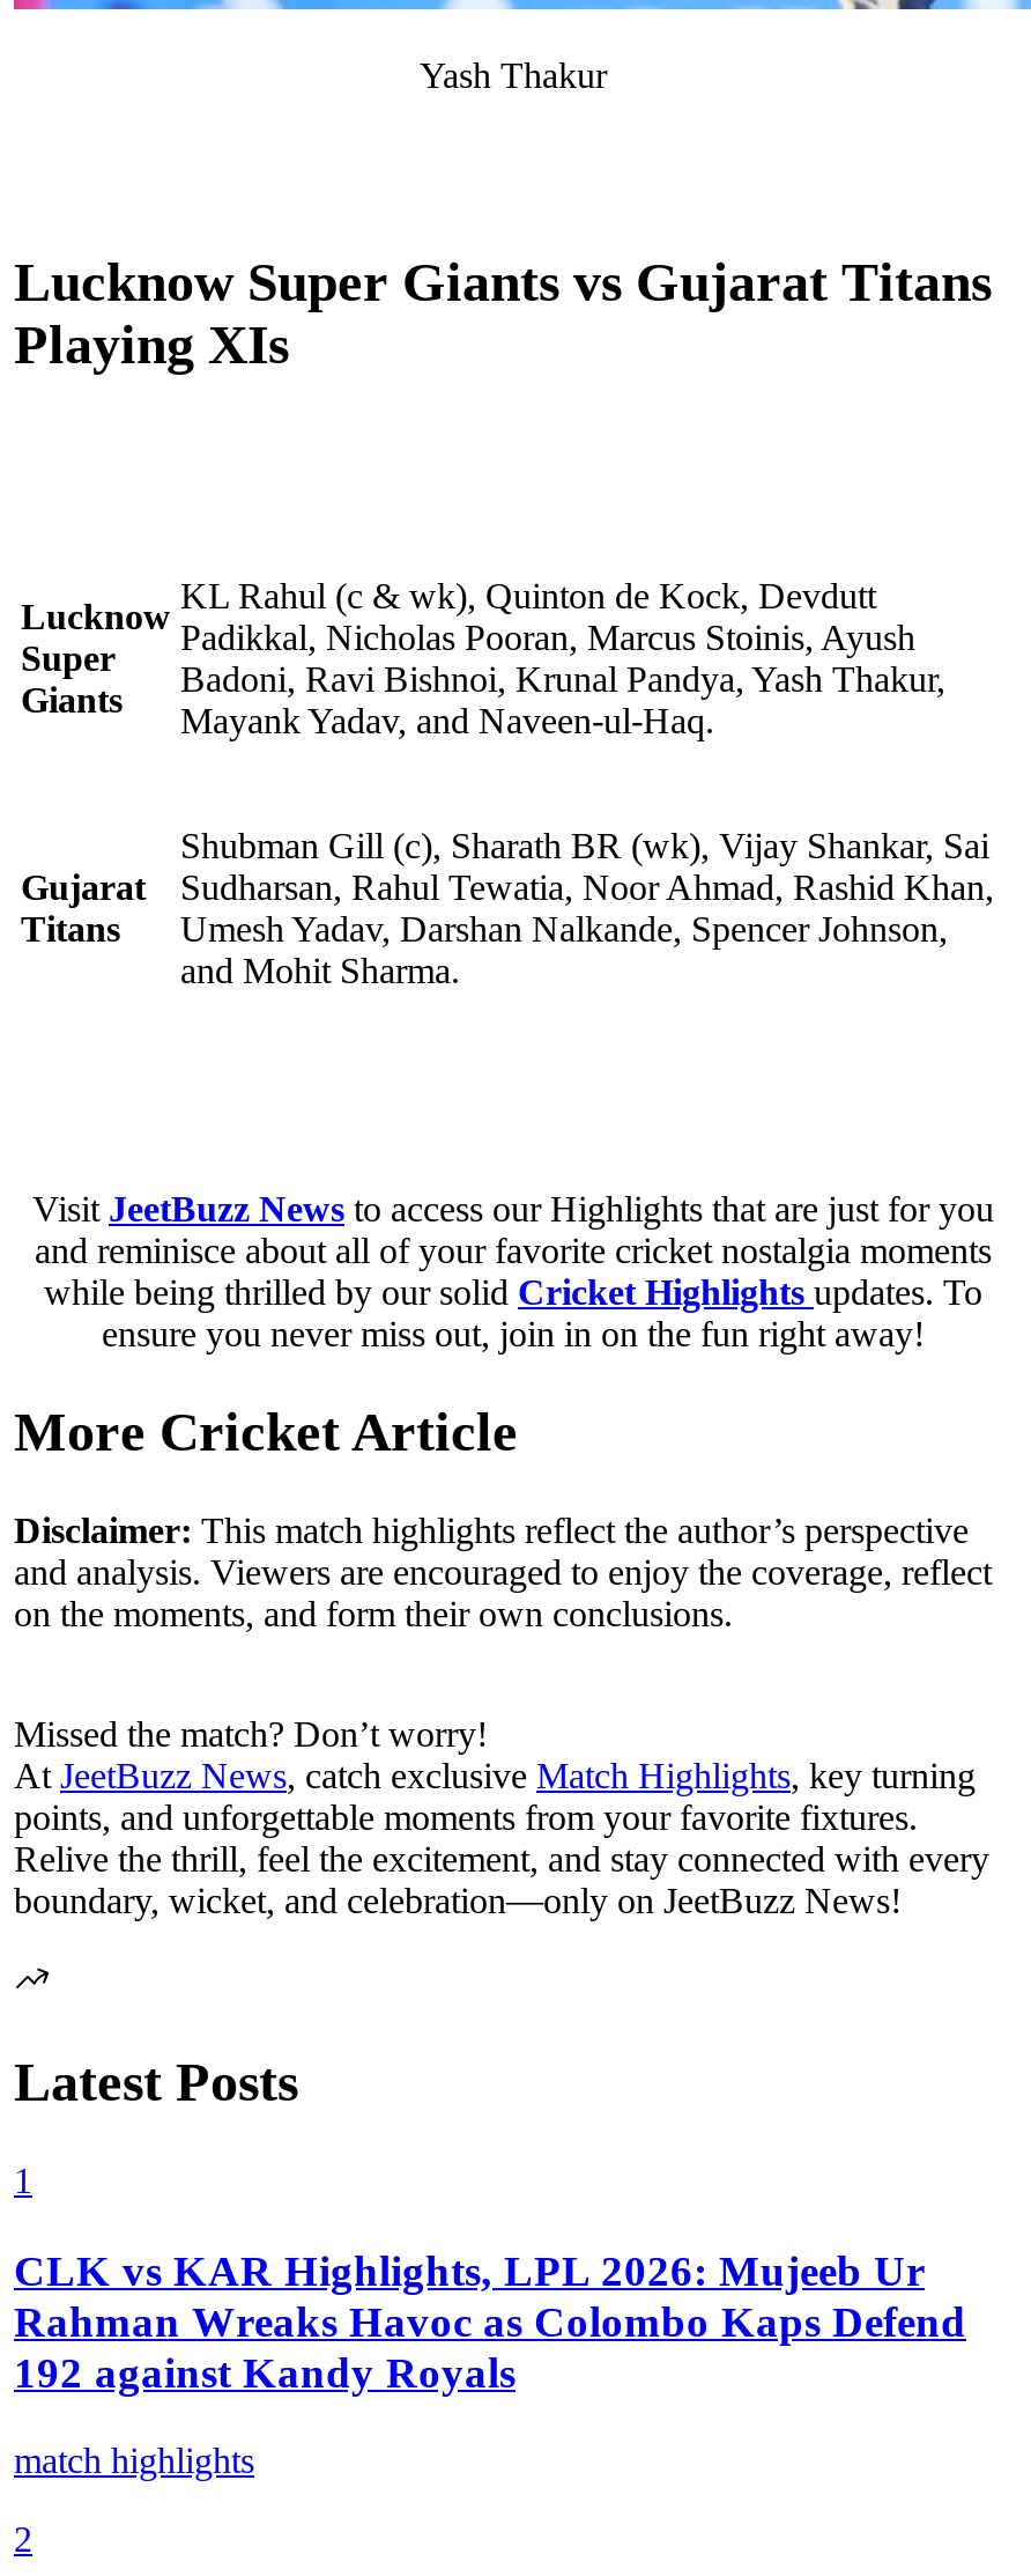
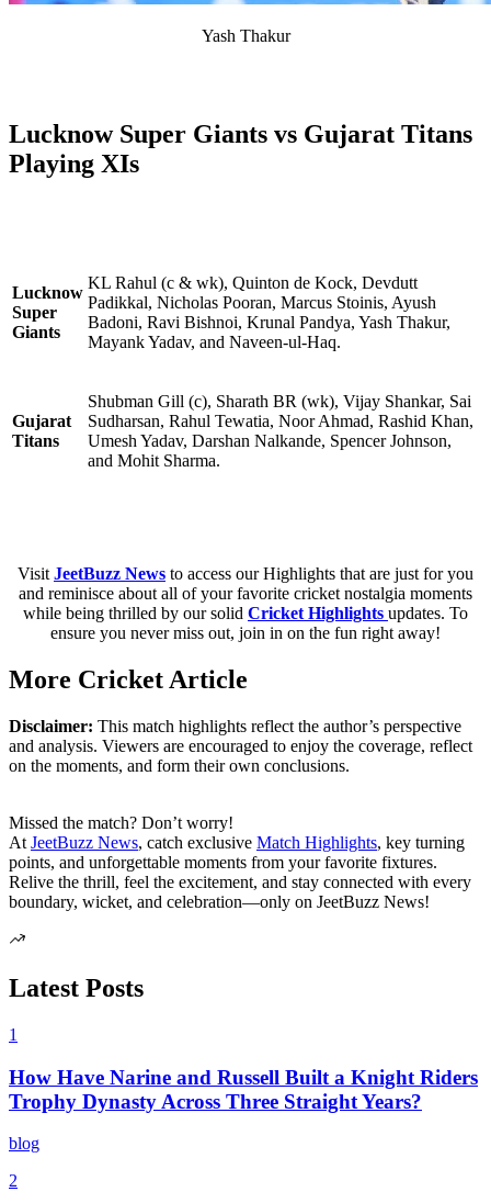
- CLK vs KAR Highlights, LPL 2026: Mujeeb Ur
- Rahman Wreaks Havoc as Colombo Kaps Defend
- 192 against Kandy Royals
+ How Have Narine and Russell Built a Knight Riders
+ Trophy Dynasty Across Three Straight Years?

- match highlights
+ blog
